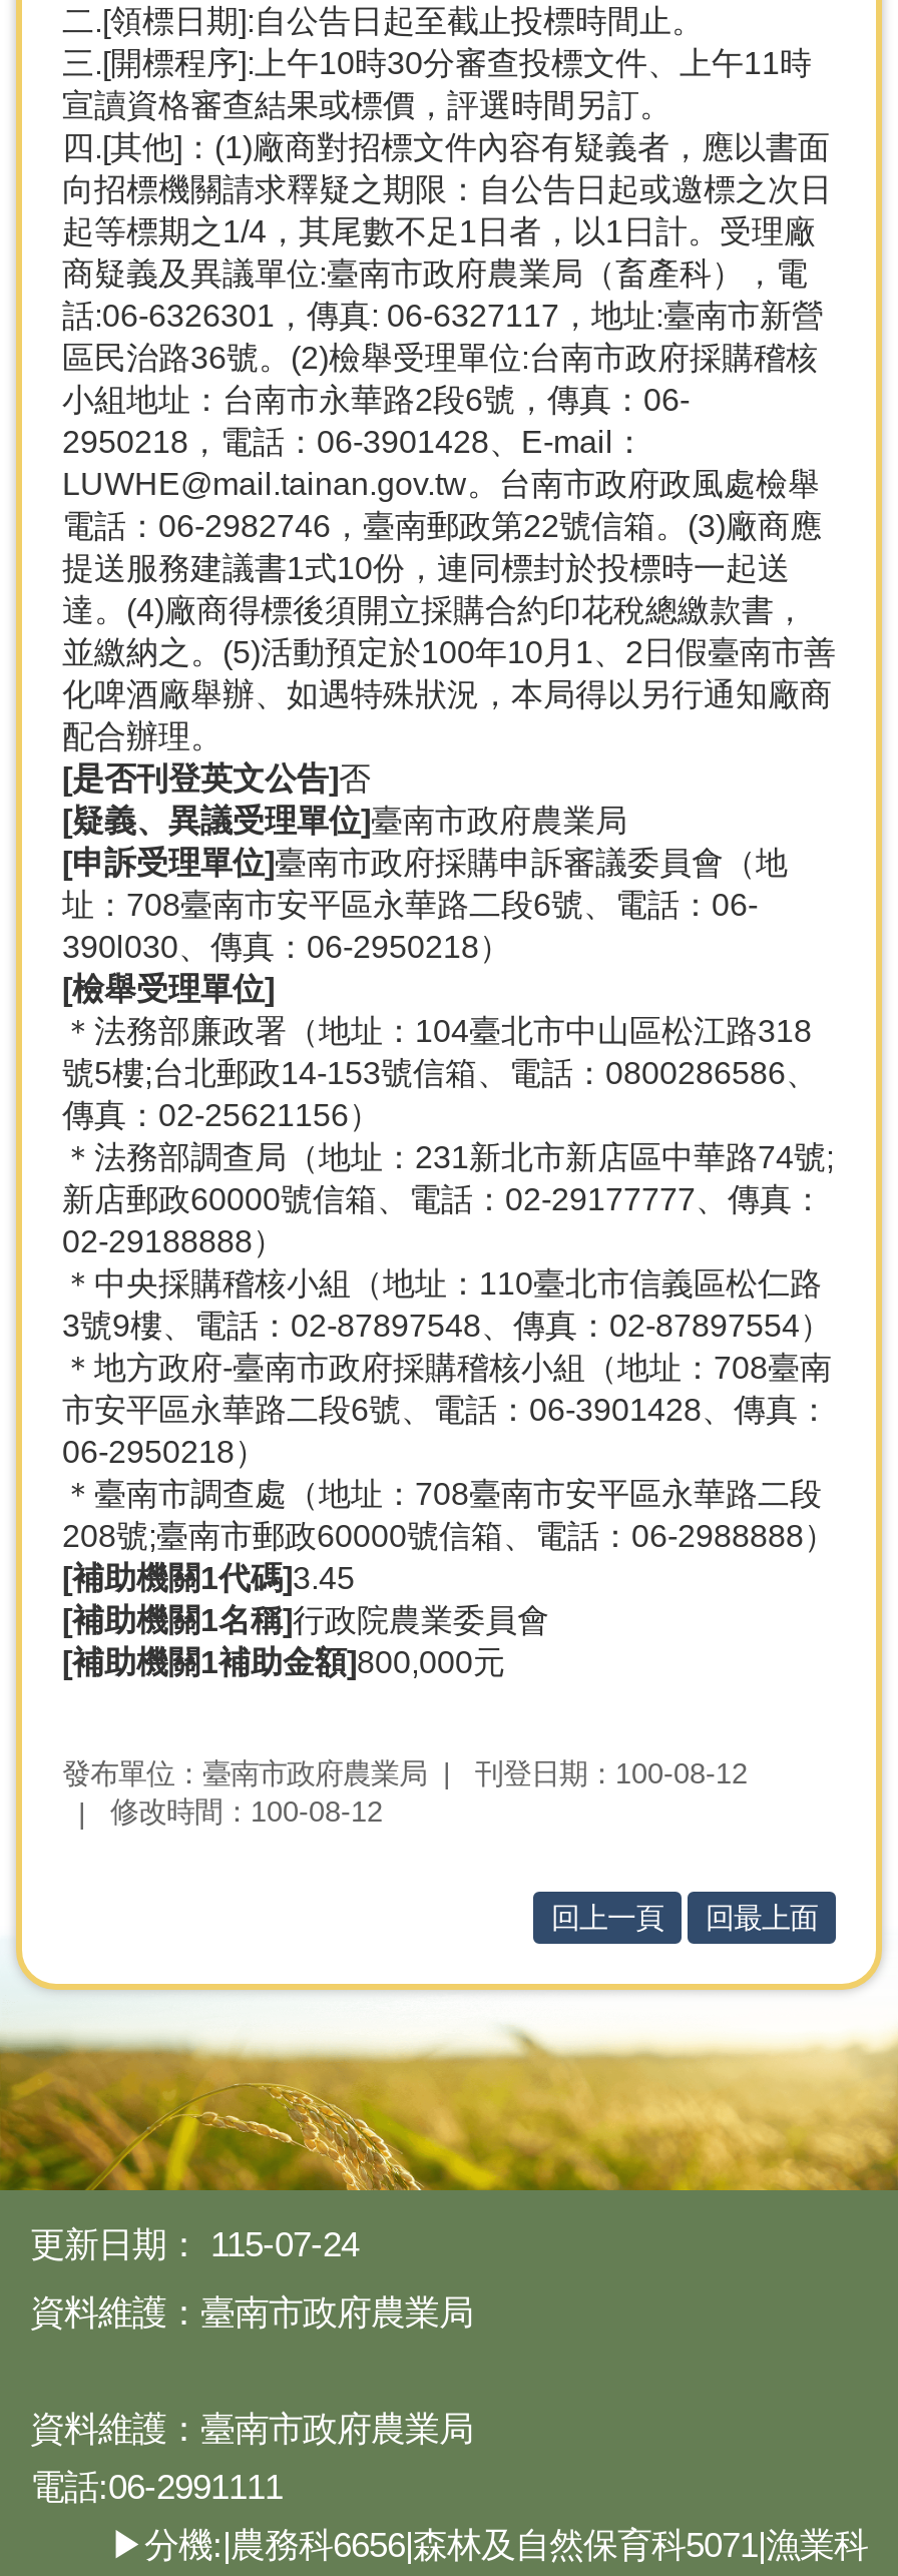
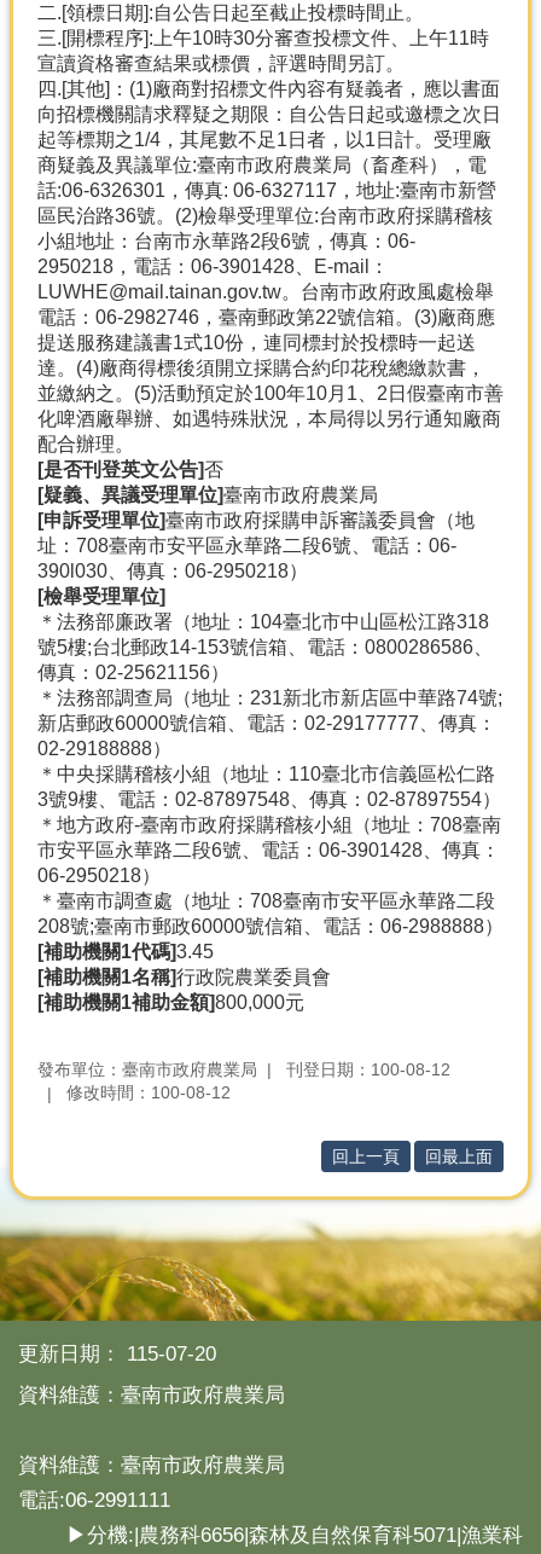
- 更新日期： 115-07-24
+ 更新日期： 115-07-20
